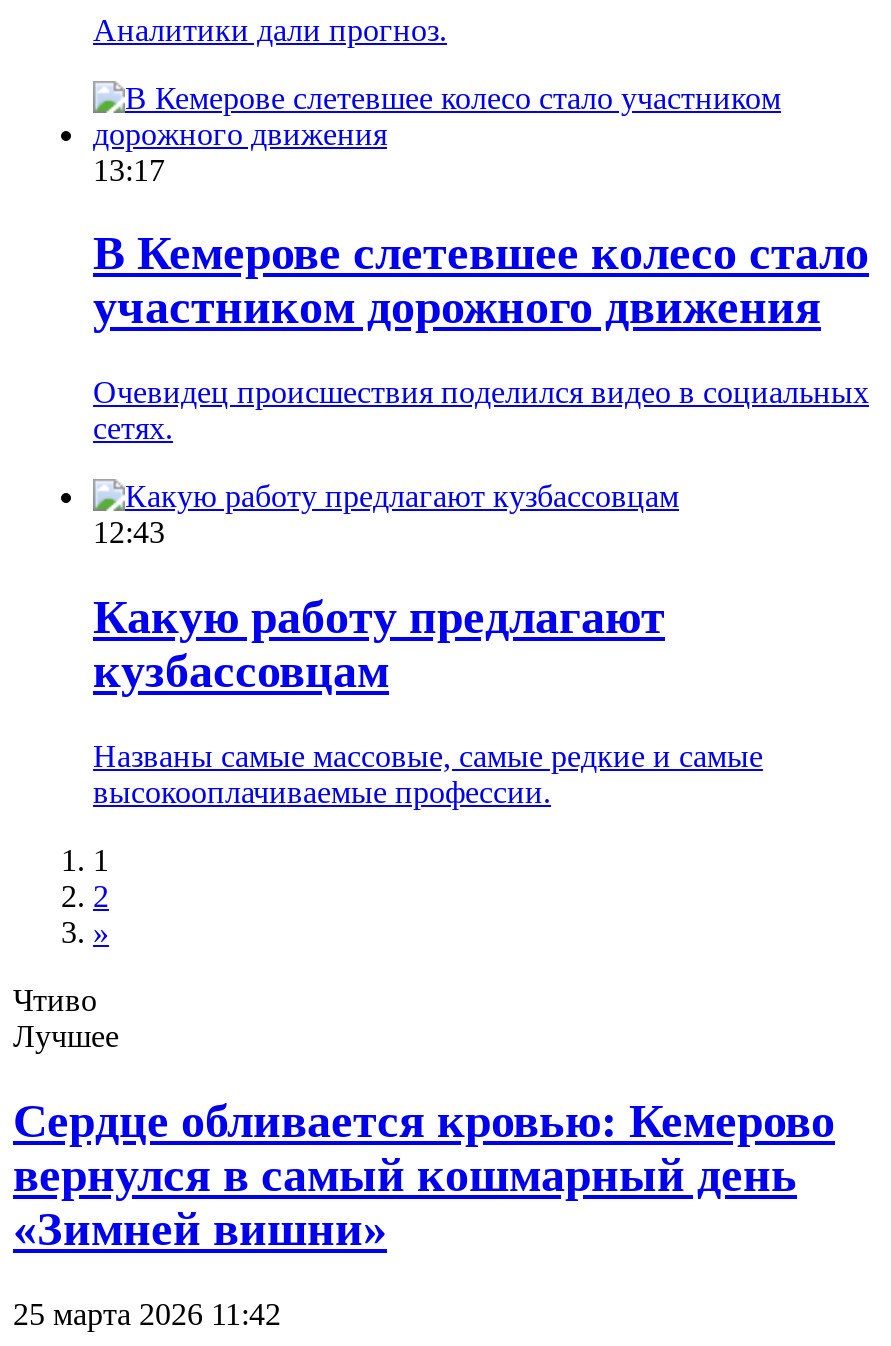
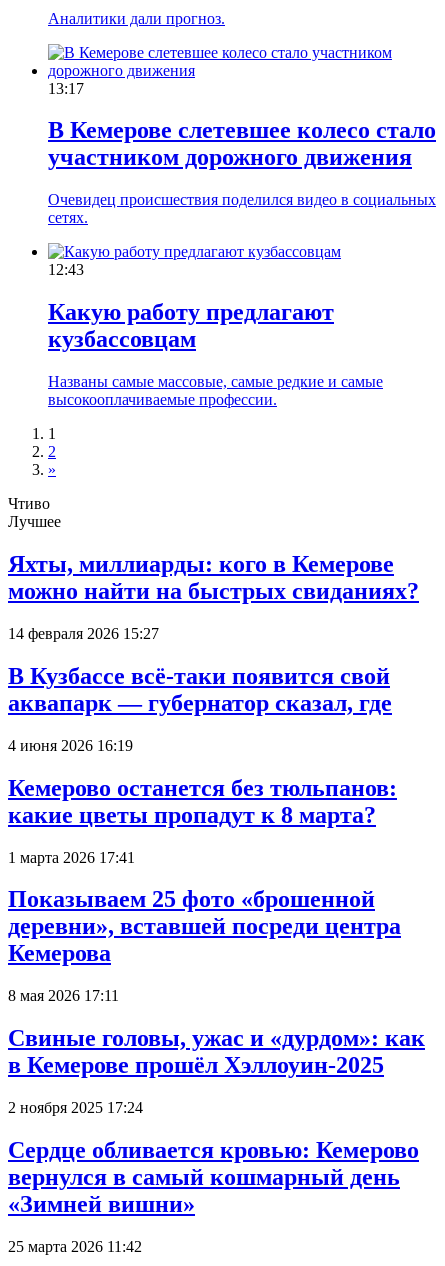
+ Яхты, миллиарды: кого в Кемерове
+ можно найти на быстрых свиданиях?
+ 14 февраля 2026 15:27
+ В Кузбассе всё-таки появится свой
+ аквапарк — губернатор сказал, где
+ 4 июня 2026 16:19
+ Кемерово останется без тюльпанов:
+ какие цветы пропадут к 8 марта?
+ 1 марта 2026 17:41
+ Показываем 25 фото «брошенной
+ деревни», вставшей посреди центра
+ Кемерова
+ 8 мая 2026 17:11
+ Свиные головы, ужас и «дурдом»: как
+ в Кемерове прошёл Хэллоуин-2025
+ 2 ноября 2025 17:24
